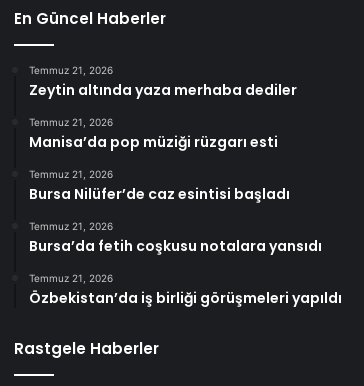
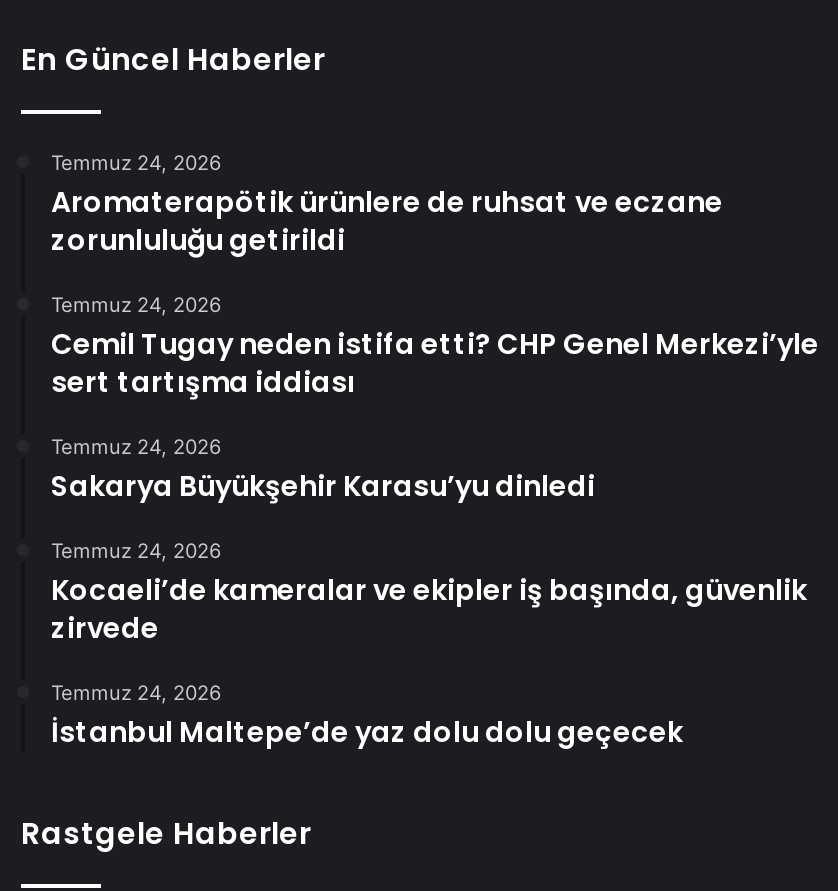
- Temmuz 21, 2026
- Zeytin altında yaza merhaba dediler
+ Temmuz 24, 2026
+ Aromaterapötik ürünlere de ruhsat ve eczane
+ zorunluluğu getirildi

- Temmuz 21, 2026
- Manisa’da pop müziği rüzgarı esti
+ Temmuz 24, 2026
+ Cemil Tugay neden istifa etti? CHP Genel Merkezi’yle
+ sert tartışma iddiası

- Temmuz 21, 2026
- Bursa Nilüfer’de caz esintisi başladı
+ Temmuz 24, 2026
+ Sakarya Büyükşehir Karasu’yu dinledi

- Temmuz 21, 2026
- Bursa’da fetih coşkusu notalara yansıdı
+ Temmuz 24, 2026
+ Kocaeli’de kameralar ve ekipler iş başında, güvenlik
+ zirvede

- Temmuz 21, 2026
- Özbekistan’da iş birliği görüşmeleri yapıldı
+ Temmuz 24, 2026
+ İstanbul Maltepe’de yaz dolu dolu geçecek
